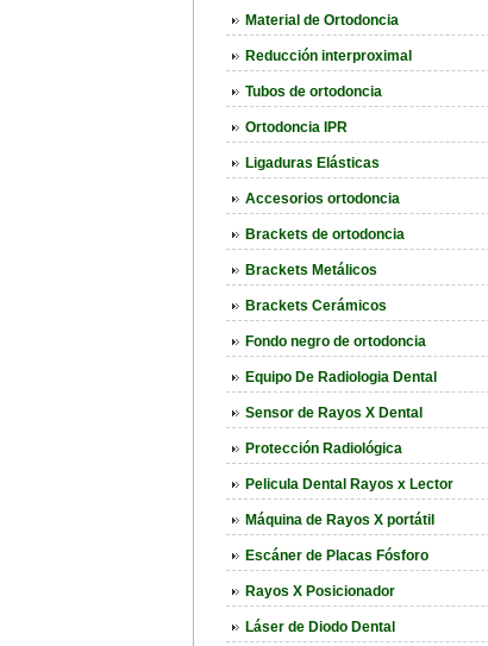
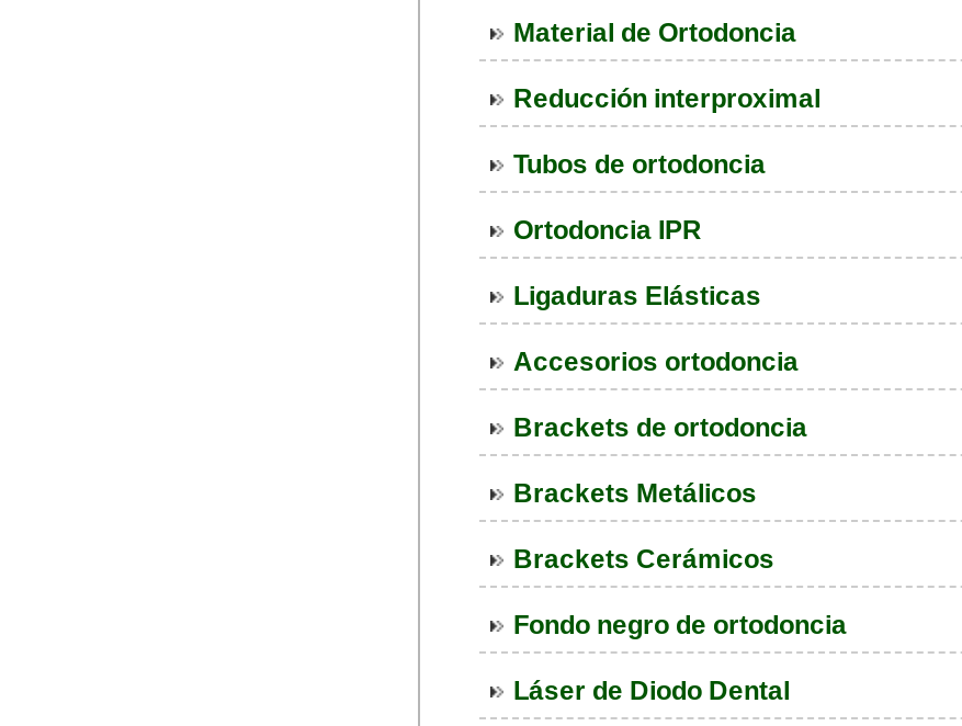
- Equipo De Radiologia Dental
- Sensor de Rayos X Dental
- Protección Radiológica
- Pelicula Dental Rayos x Lector
- Máquina de Rayos X portátil
- Escáner de Placas Fósforo
- Rayos X Posicionador
